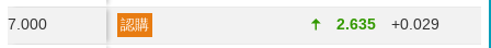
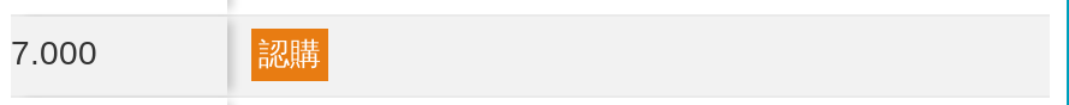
- 2.635
- +0.029
